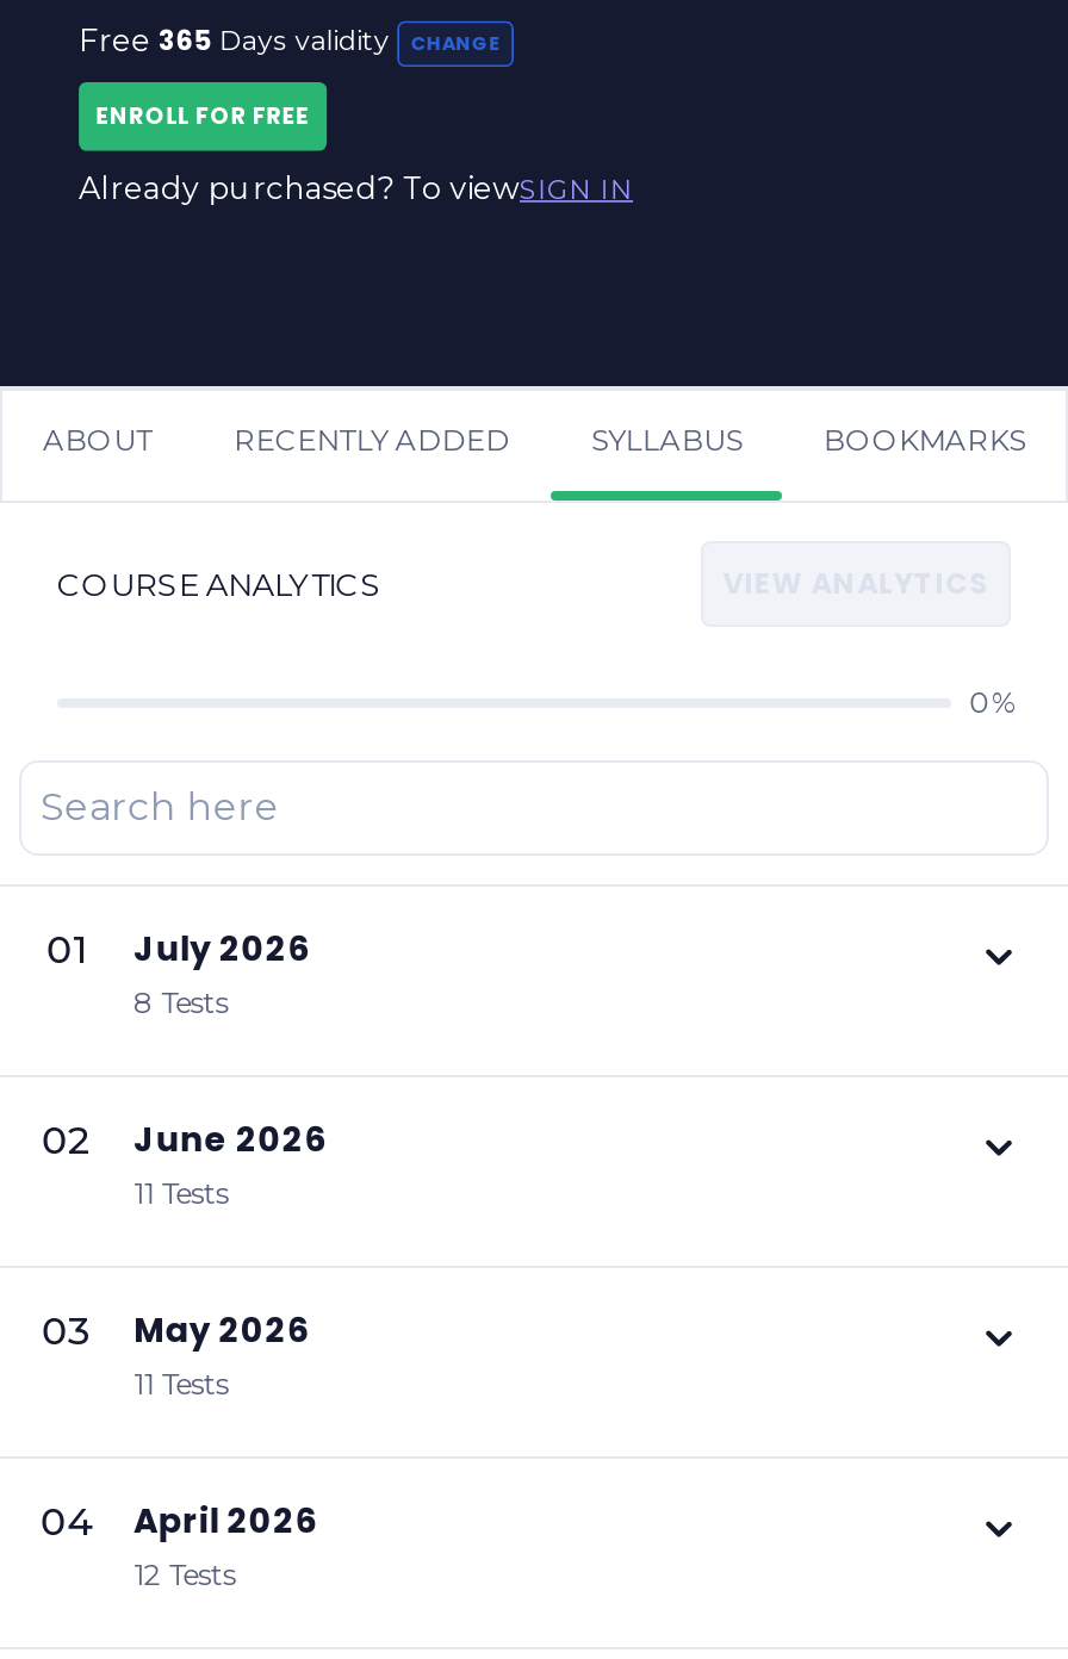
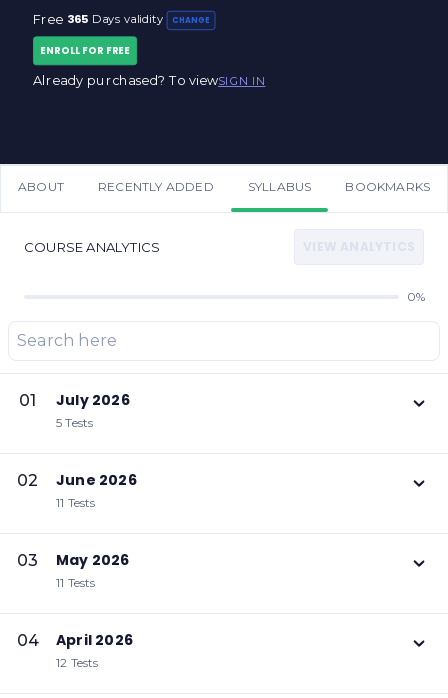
- 8 Tests
+ 5 Tests
